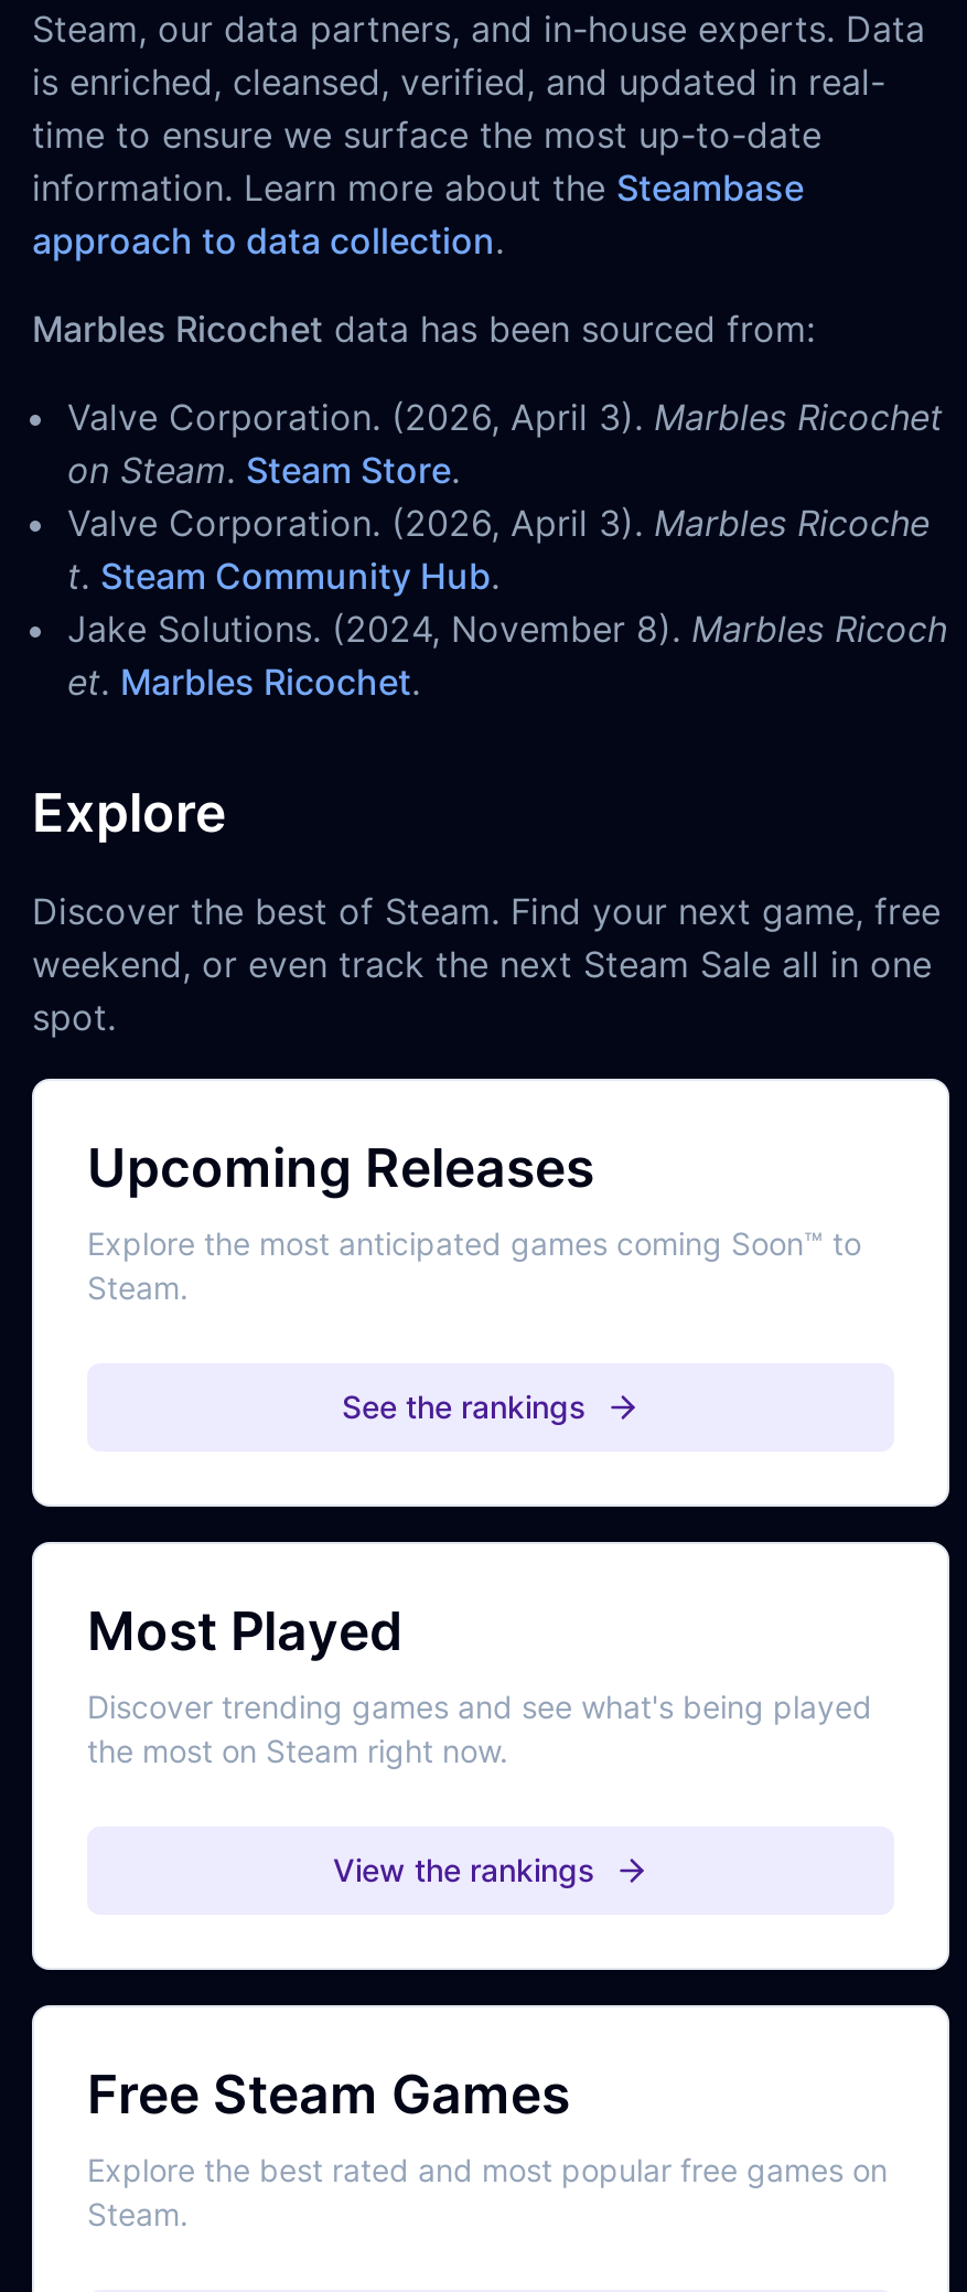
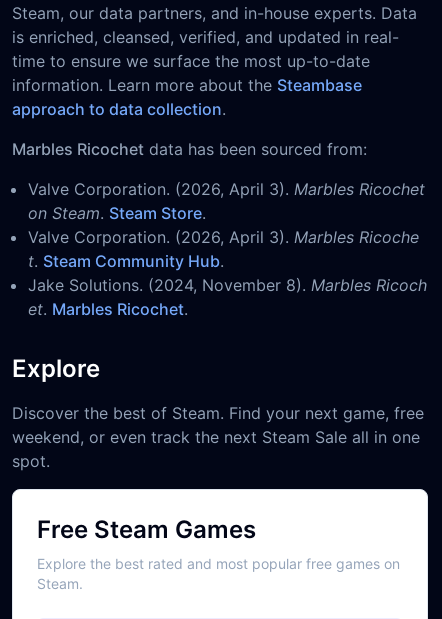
- Upcoming Releases
- Explore the most anticipated games coming Soon™ to
- Steam.
- See the rankings

- Most Played
- Discover trending games and see what's being played
- the most on Steam right now.
- View the rankings
